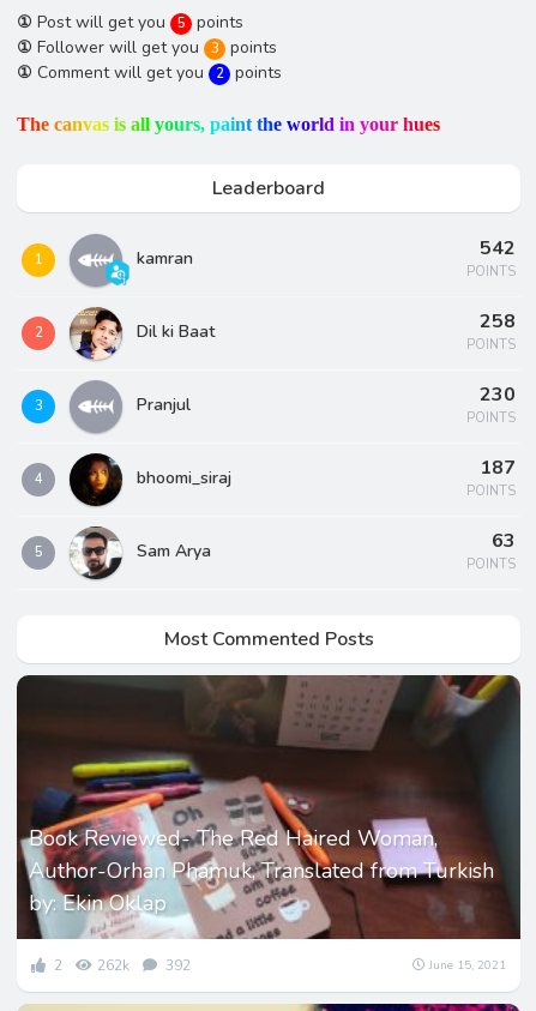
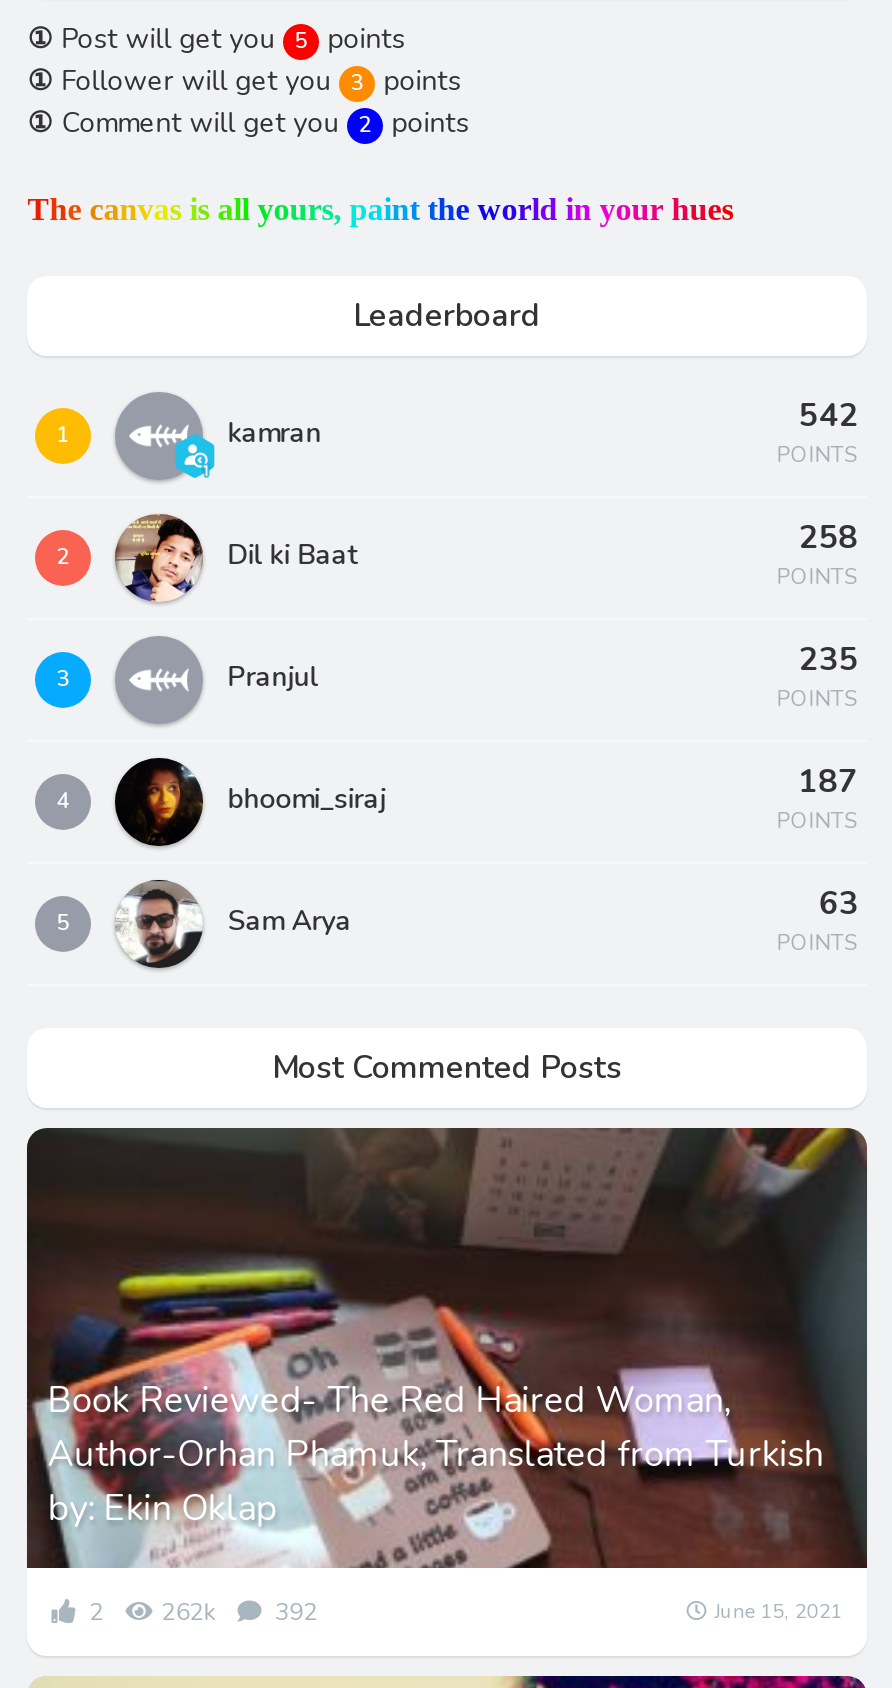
- 230
+ 235
